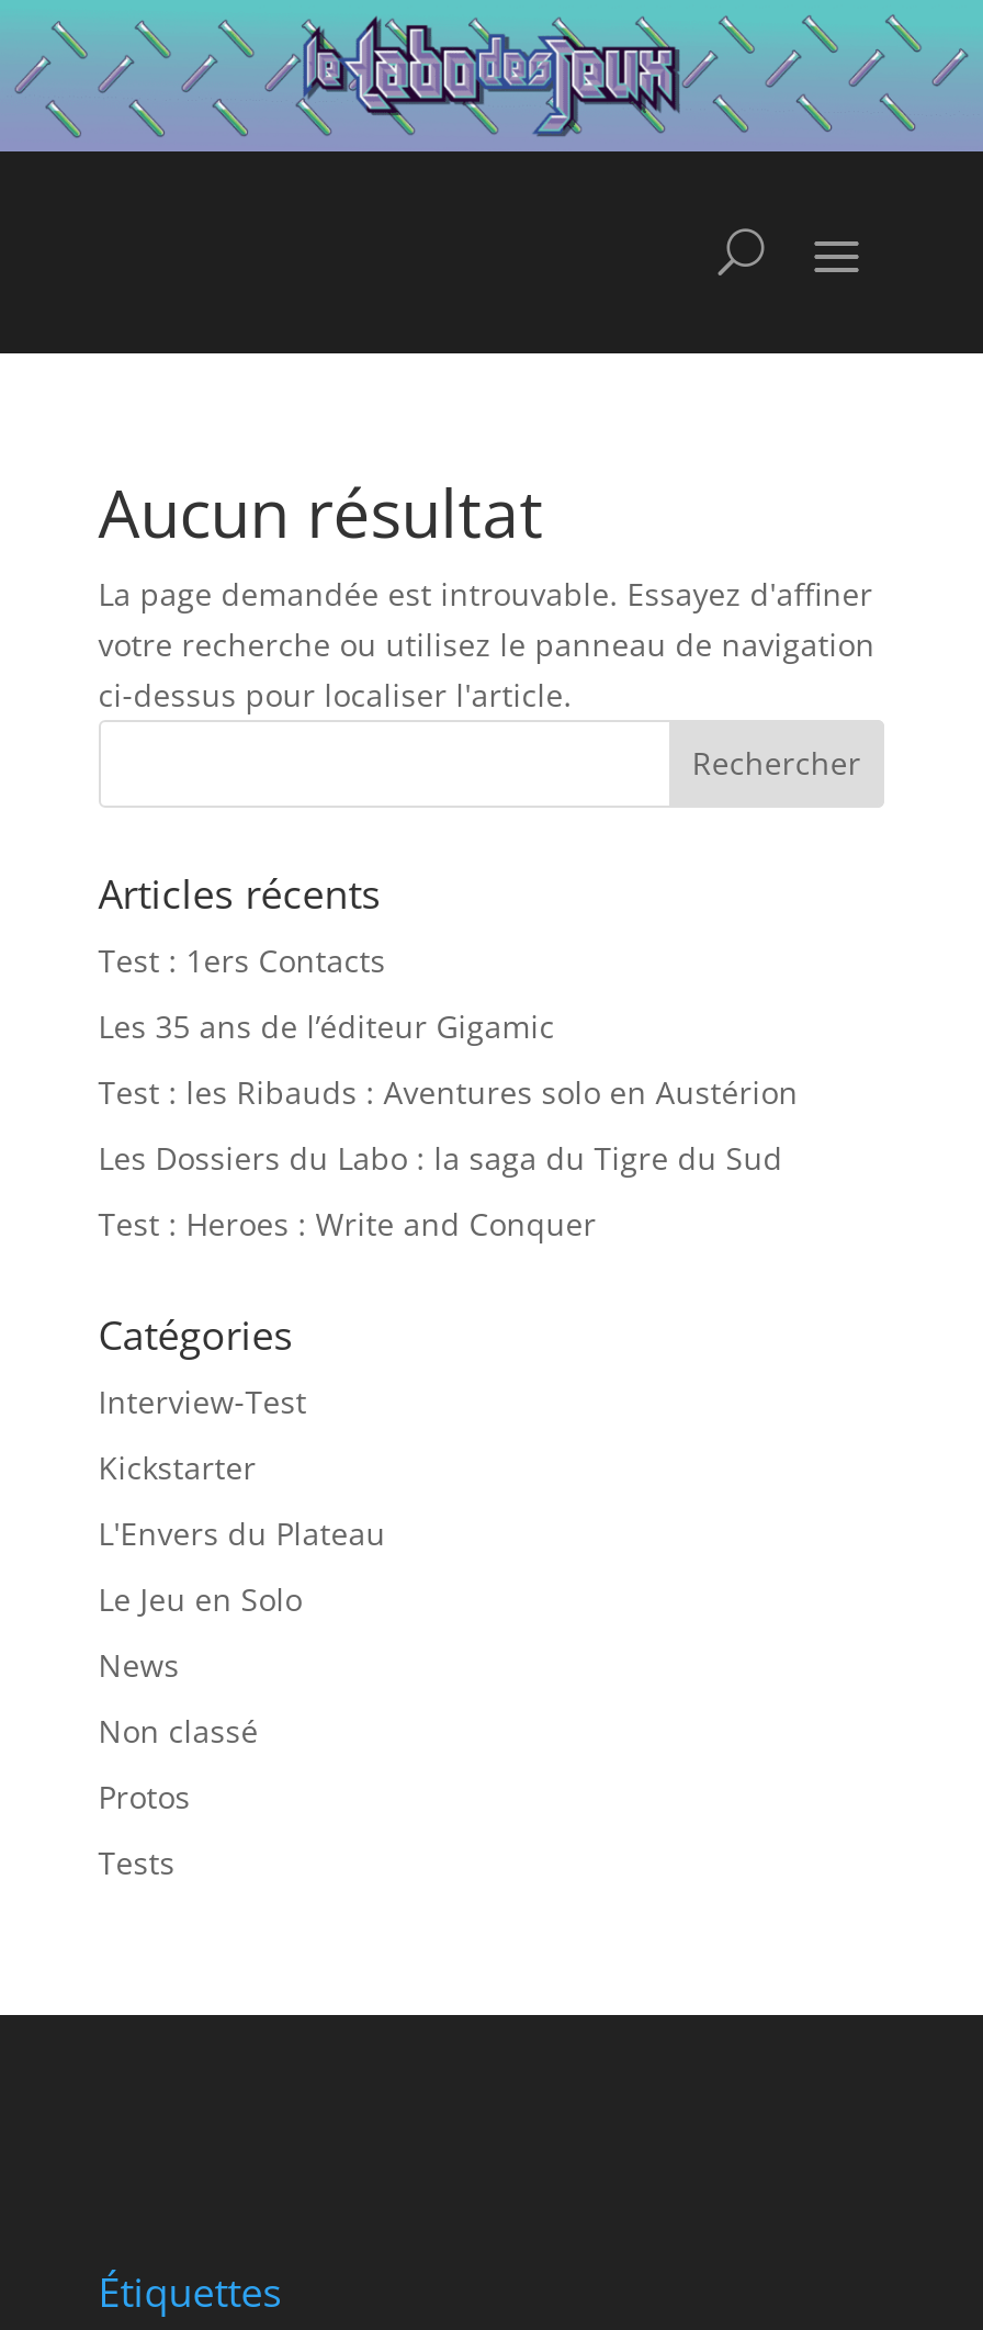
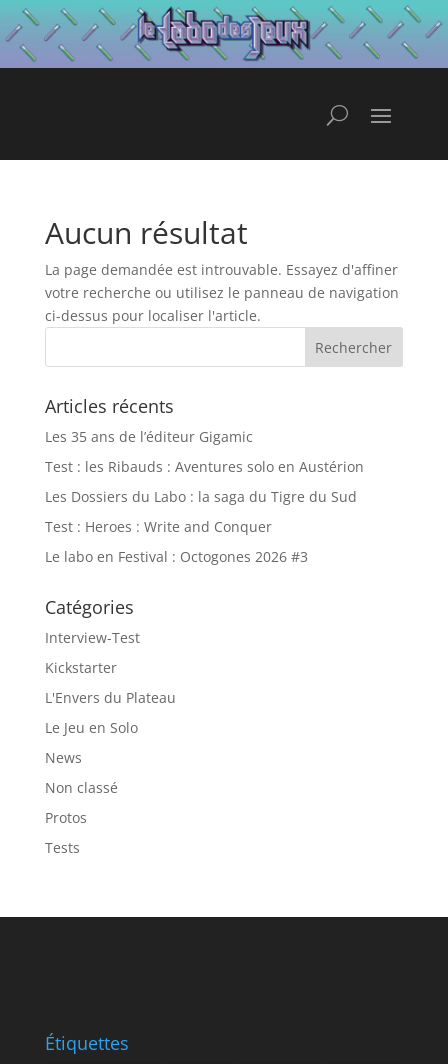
- Test : 1ers Contacts

moved up: Les 35 ans de l’éditeur Gigamic | Test : les Ribauds : Aventures solo en Austérion | Les Dossiers du Labo : la saga du Tigre du Sud | Test : Heroes : Write and Conquer

+ Le labo en Festival : Octogones 2026 #3
